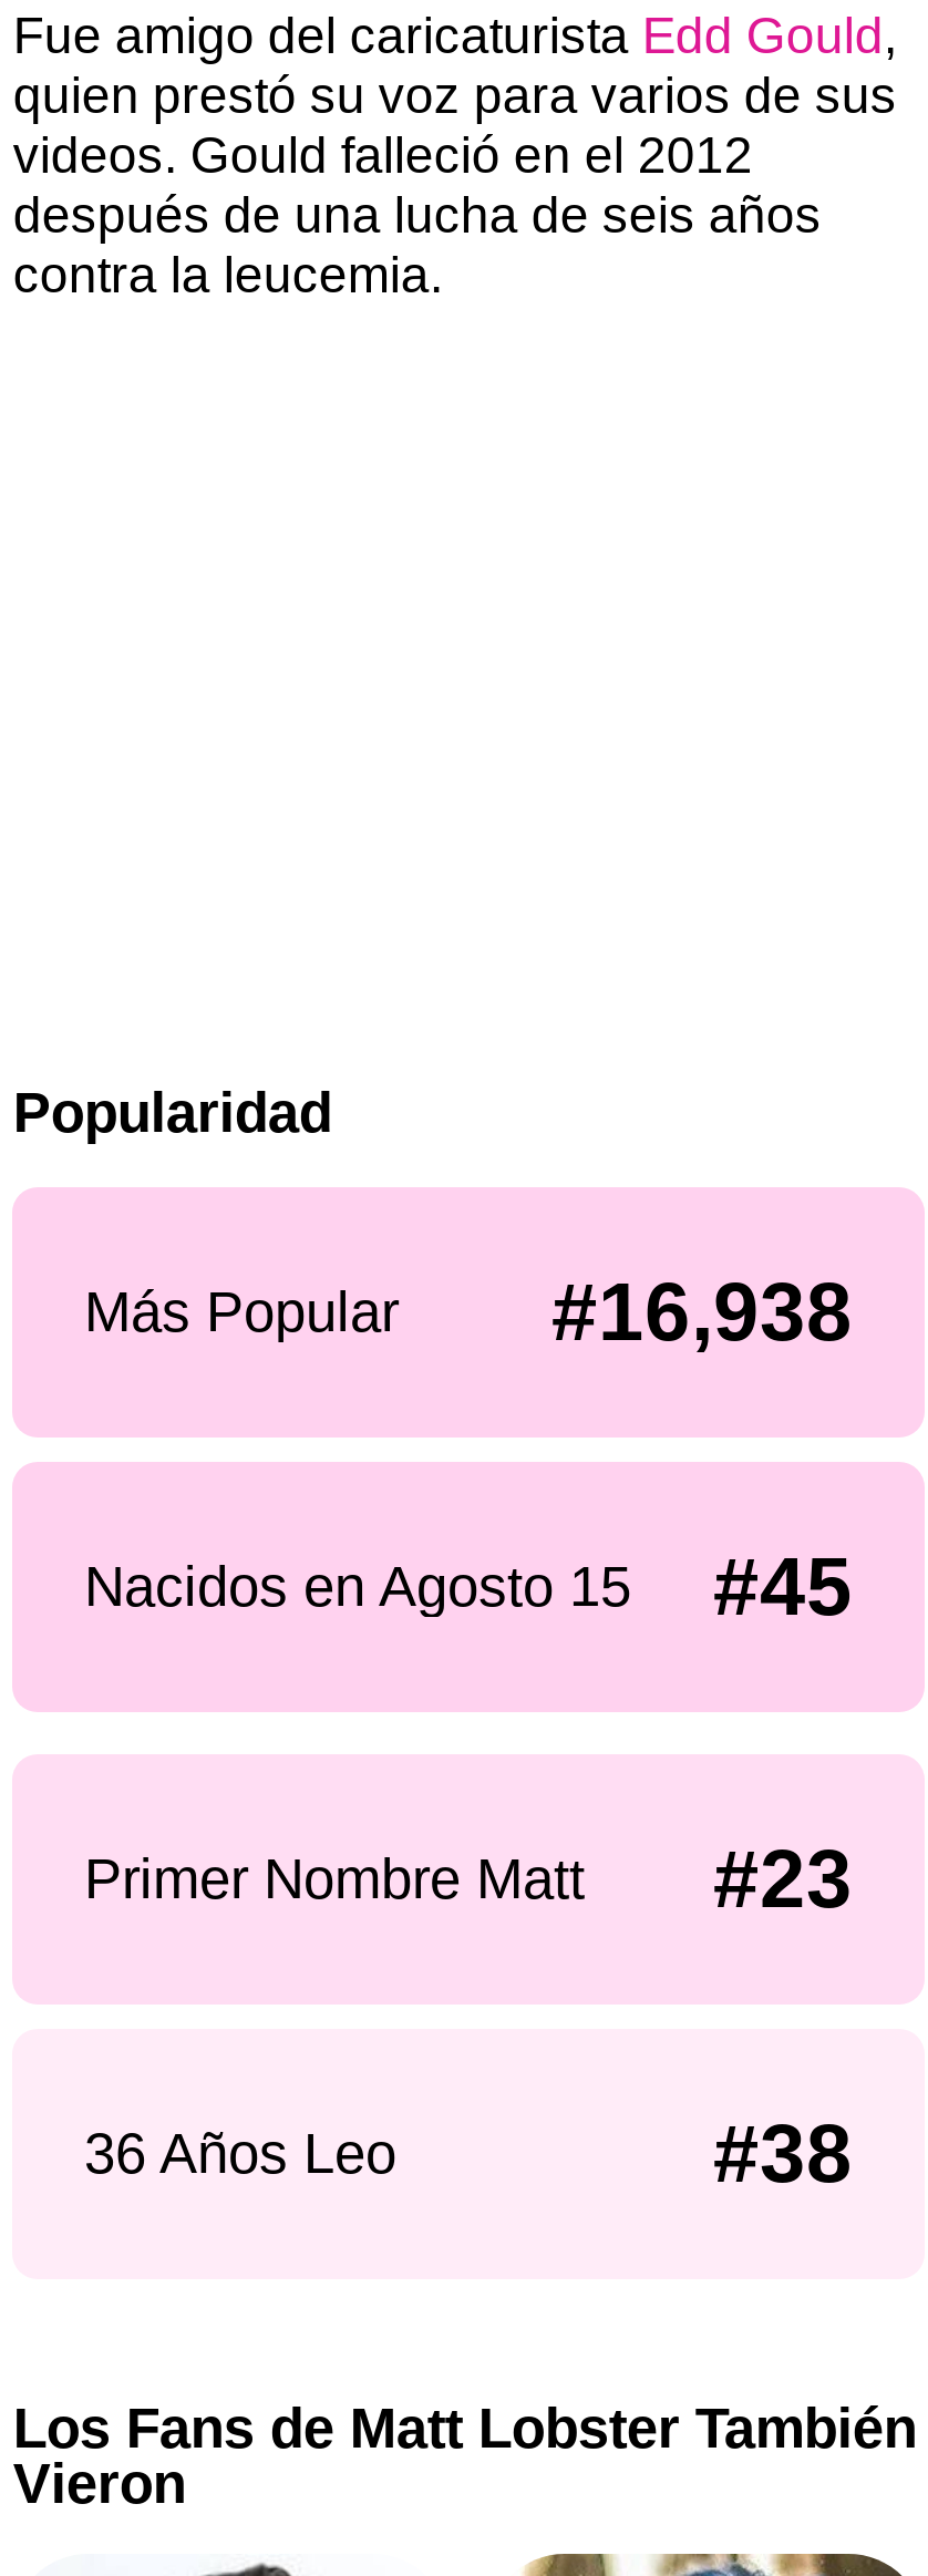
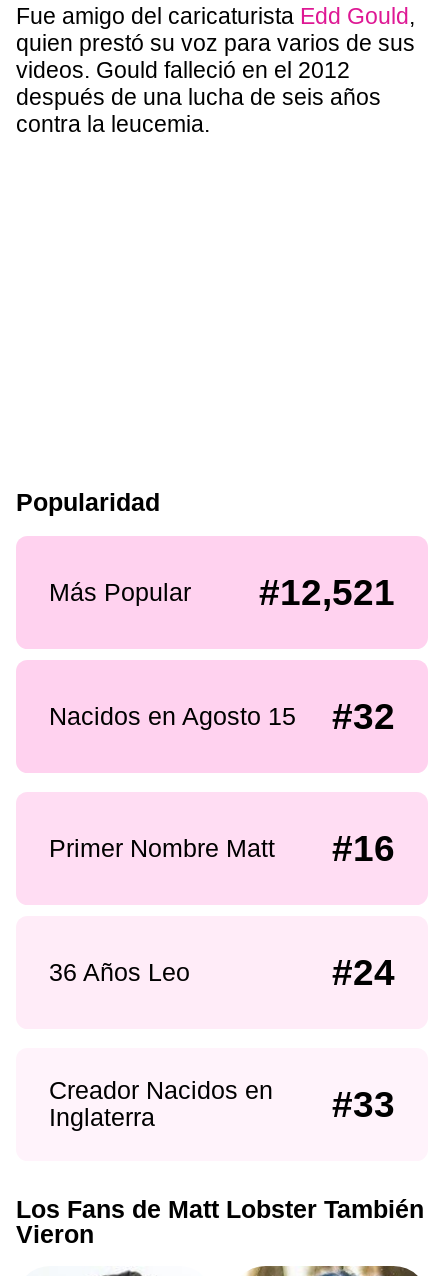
- #16,938
+ #12,521

- Nacidos en Agosto 15 #45
+ Nacidos en Agosto 15 #32

- #23
+ #16

- #38
+ #24
+ Creador Nacidos en
+ Inglaterra
+ #33
